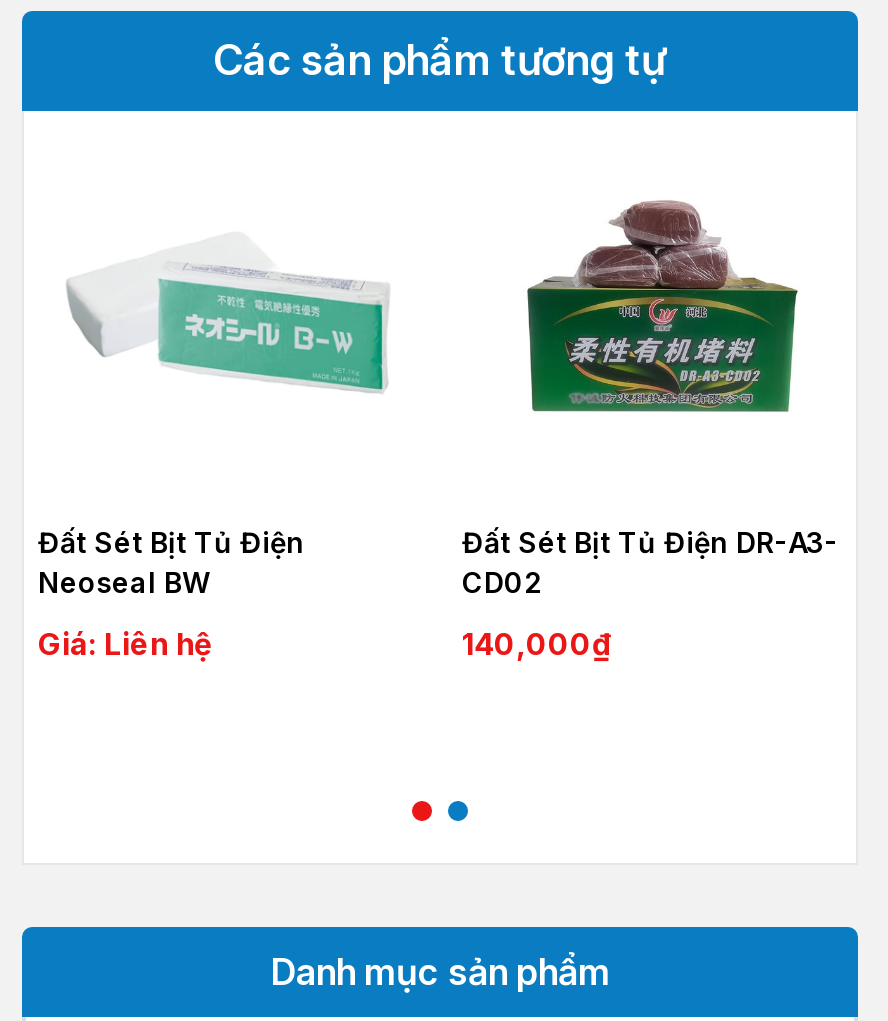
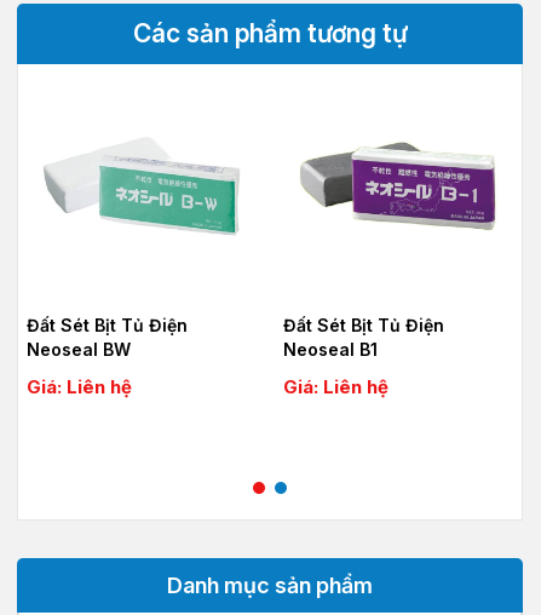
- [image]
+ [image]

- Đất Sét Bịt Tủ Điện DR-A3-
- CD02
+ Đất Sét Bịt Tủ Điện
+ Neoseal B1

- 140,000₫
+ Giá: Liên hệ
